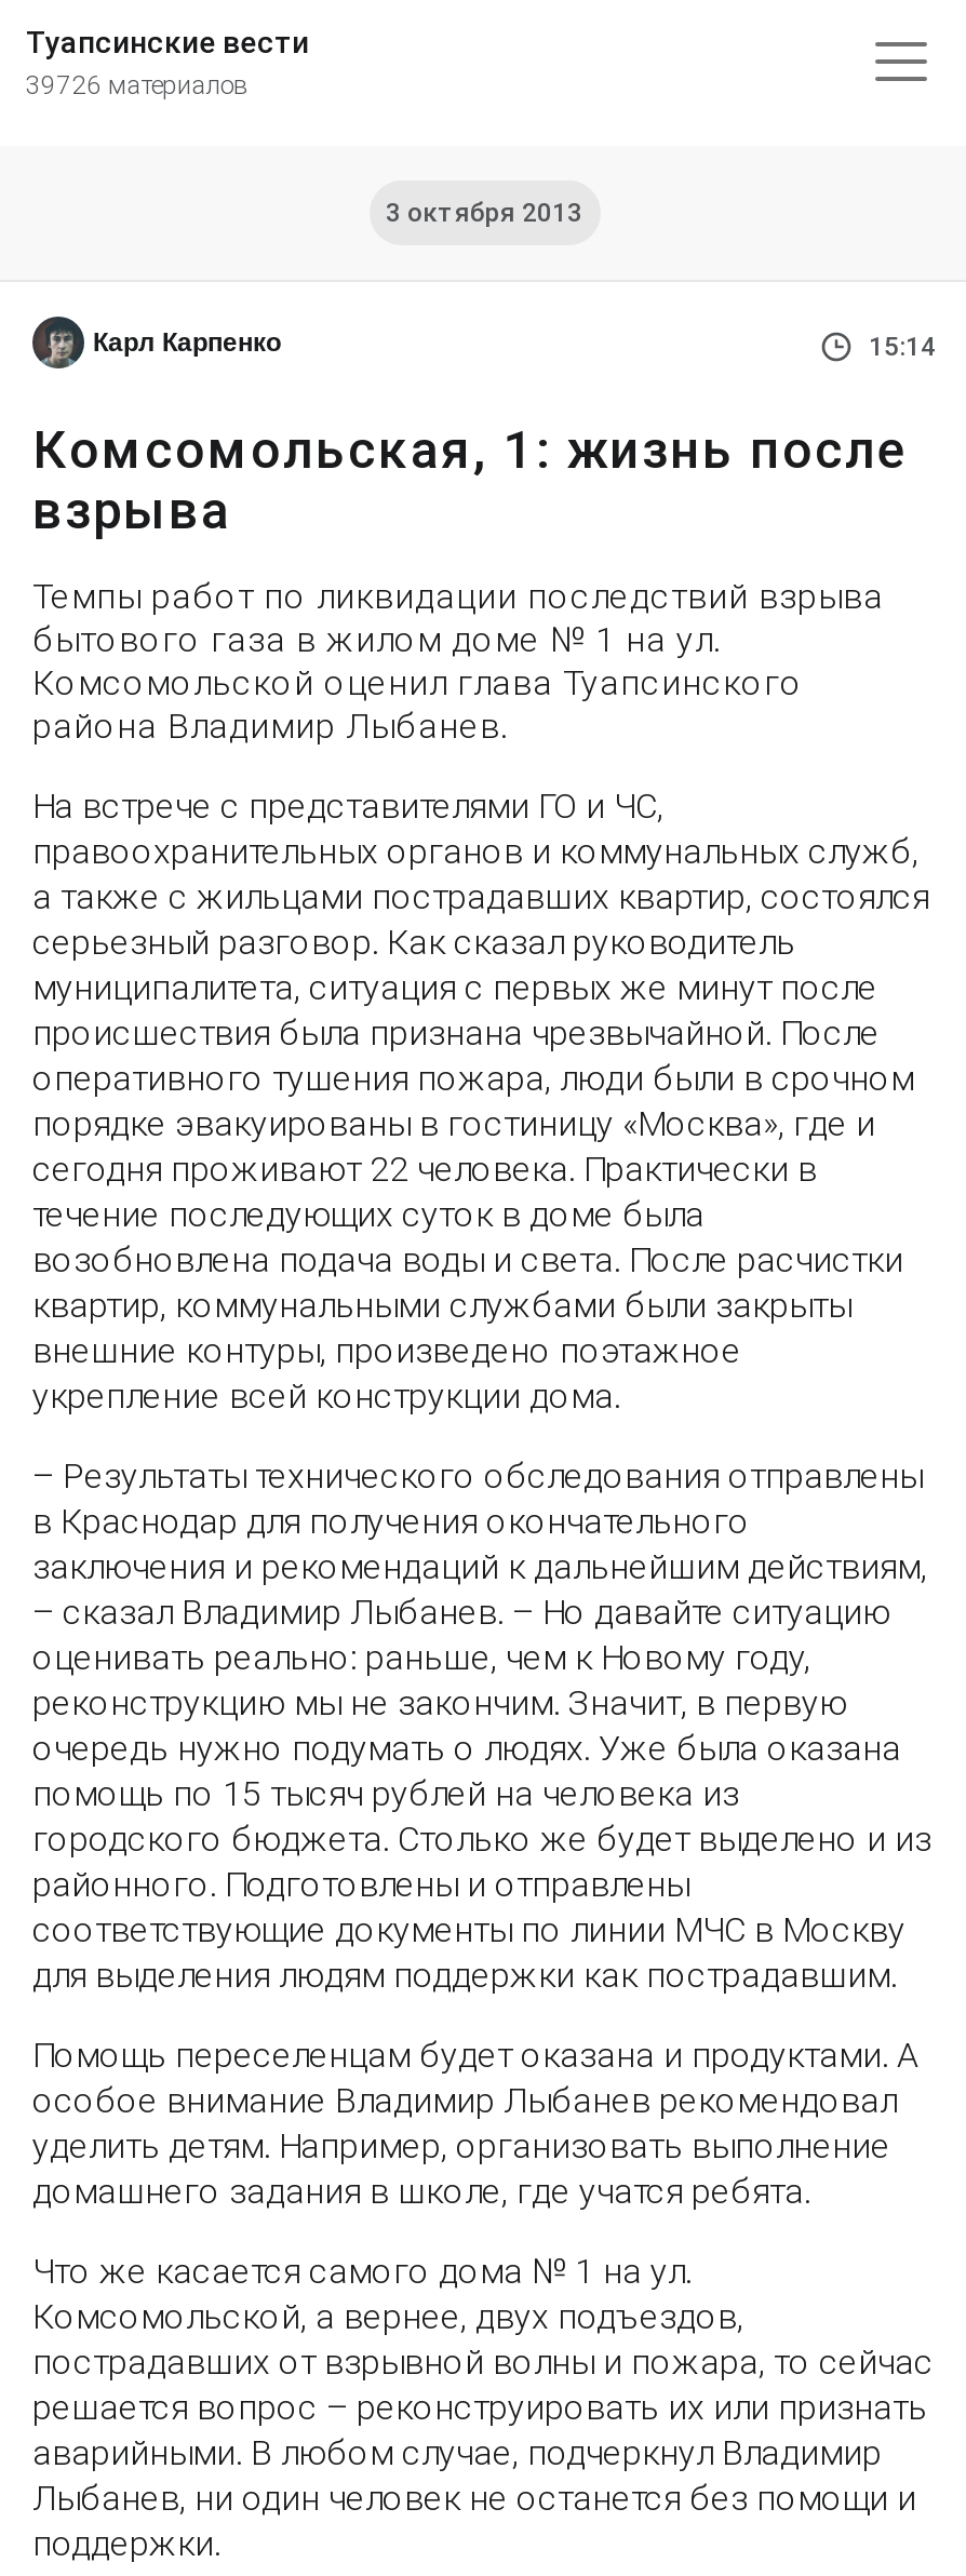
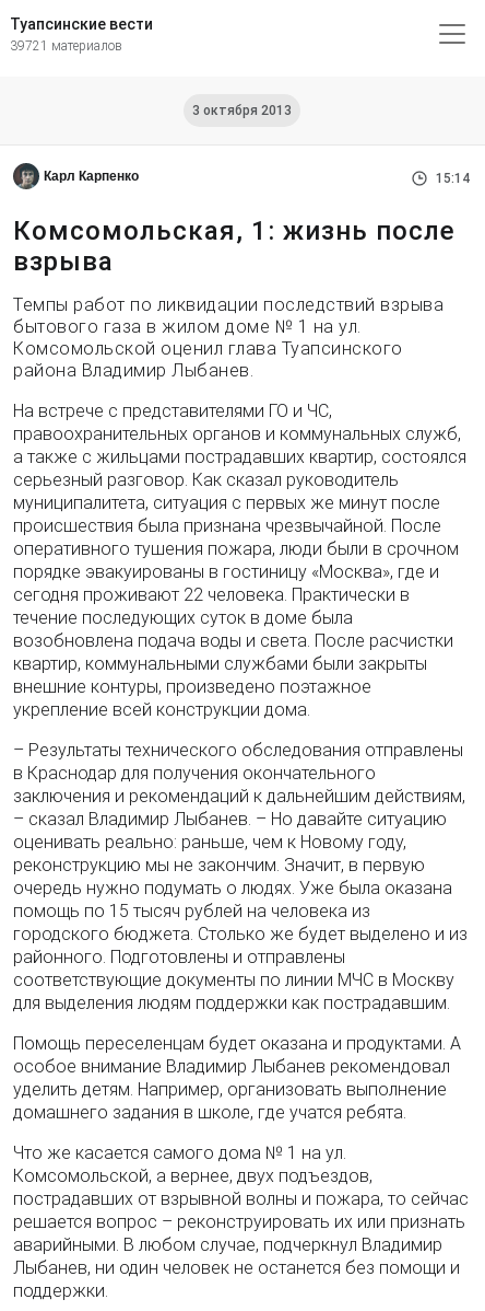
- 39726 материалов
+ 39721 материалов
